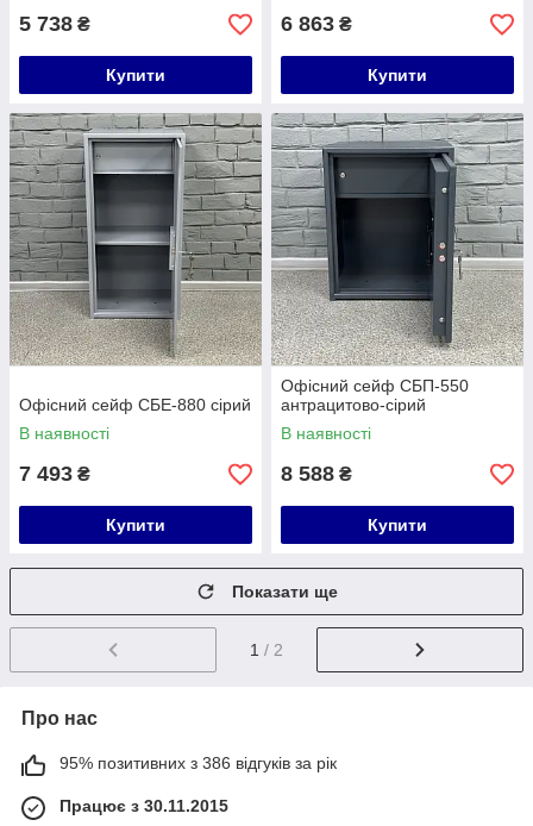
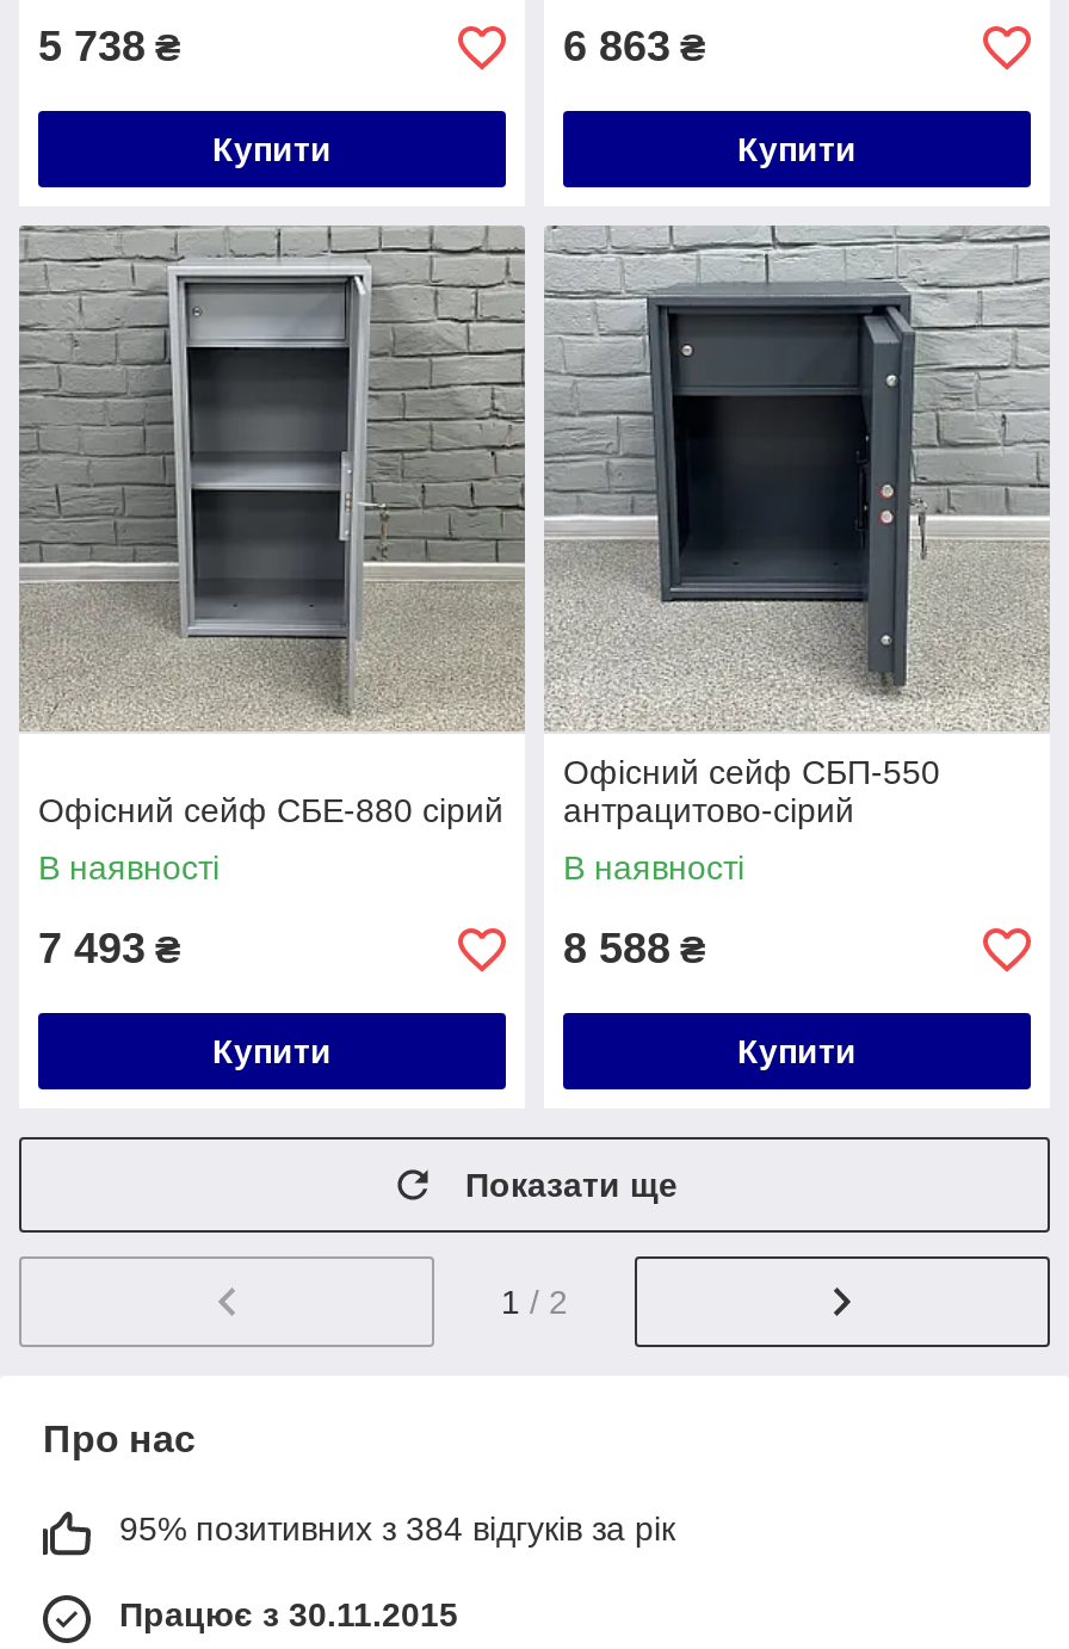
- 95% позитивних з 386 відгуків за рік
+ 95% позитивних з 384 відгуків за рік
